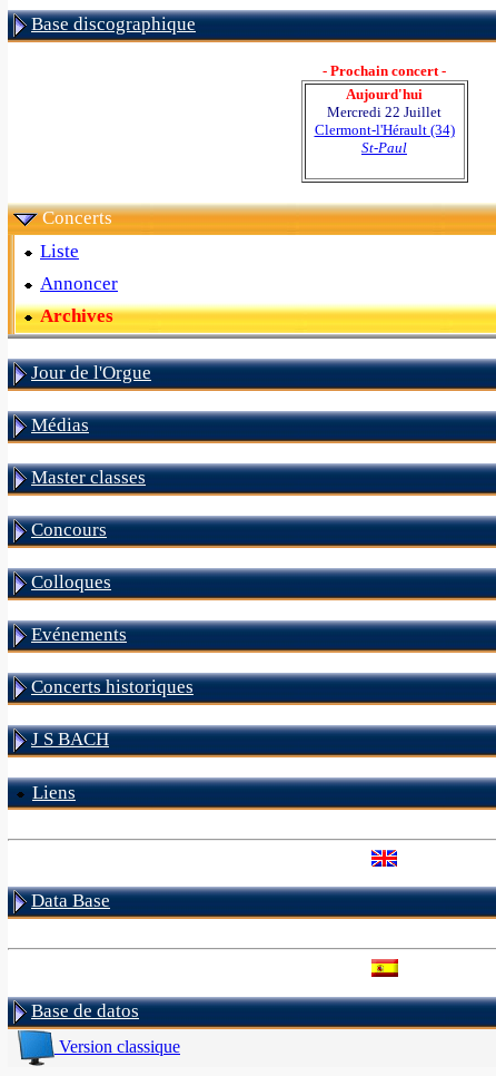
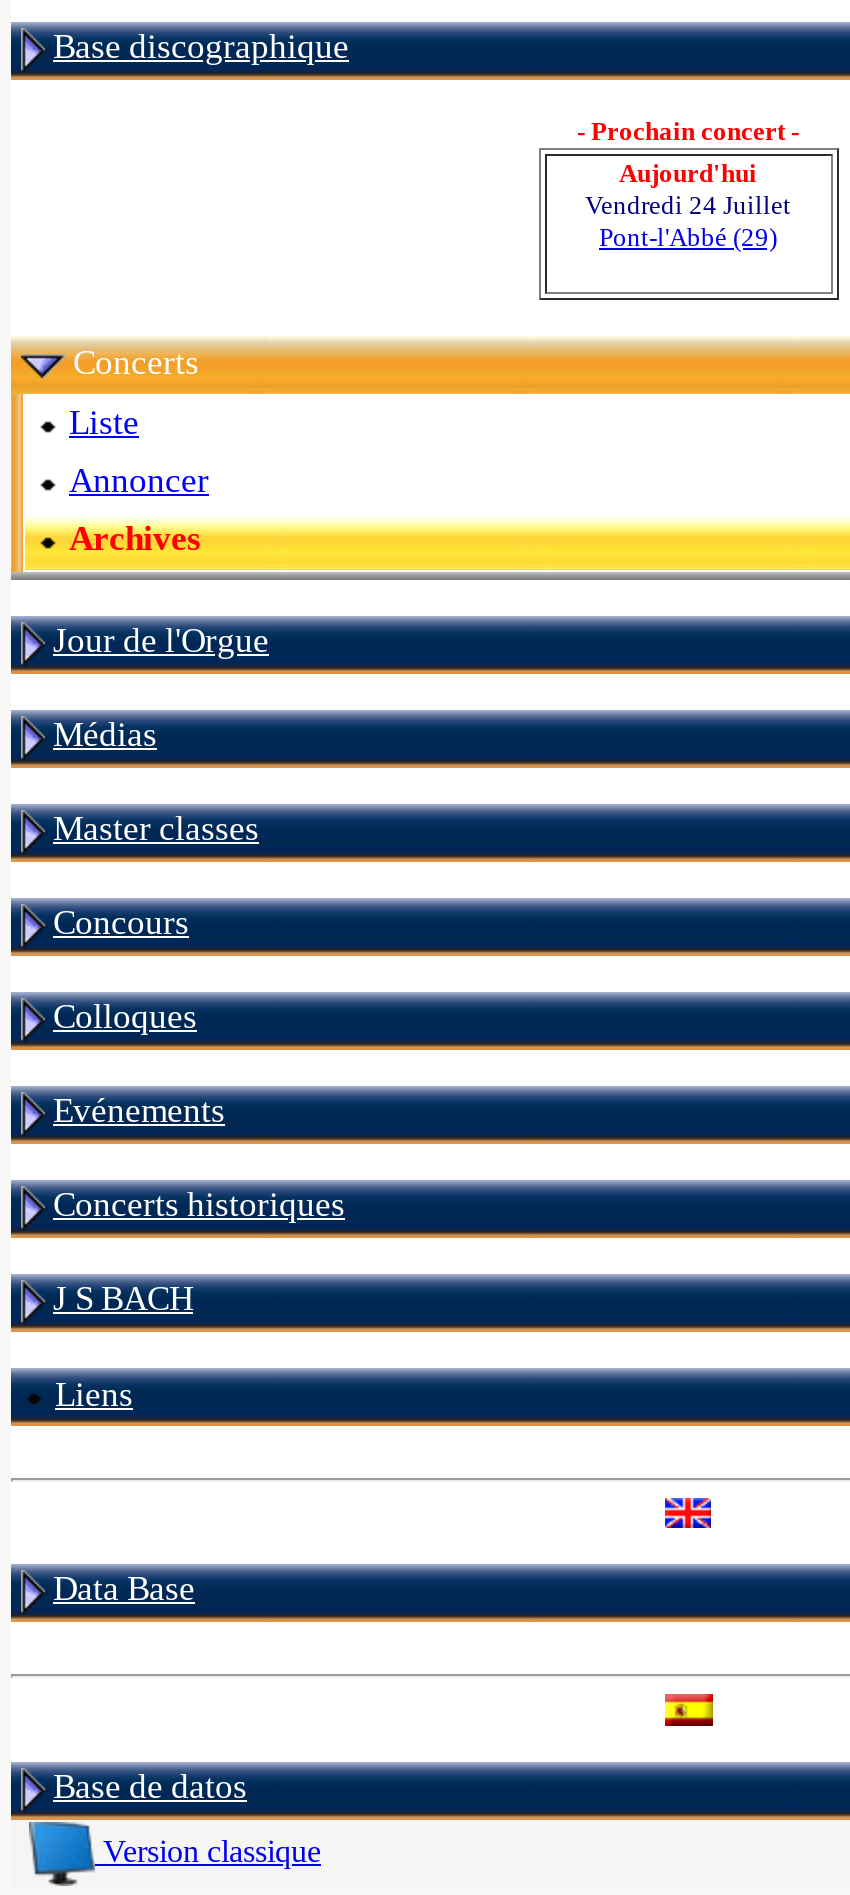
- Mercredi 22 Juillet
- Clermont-l'Hérault (34)
- St-Paul
+ Vendredi 24 Juillet
+ Pont-l'Abbé (29)
